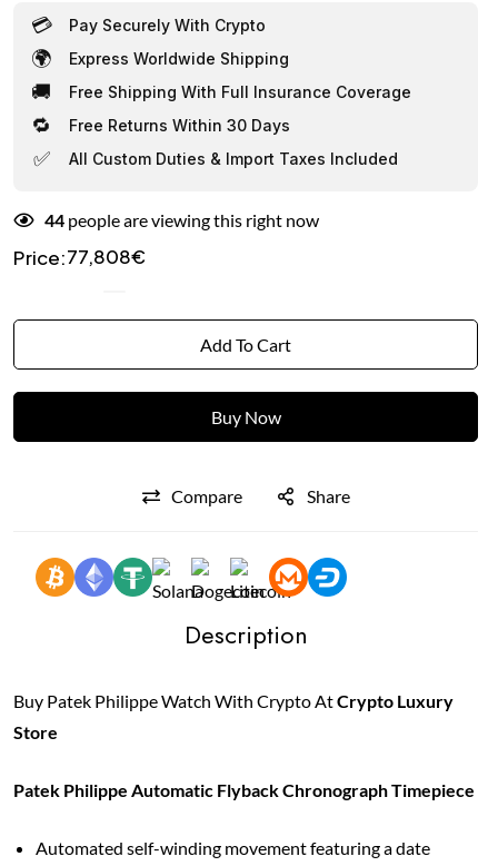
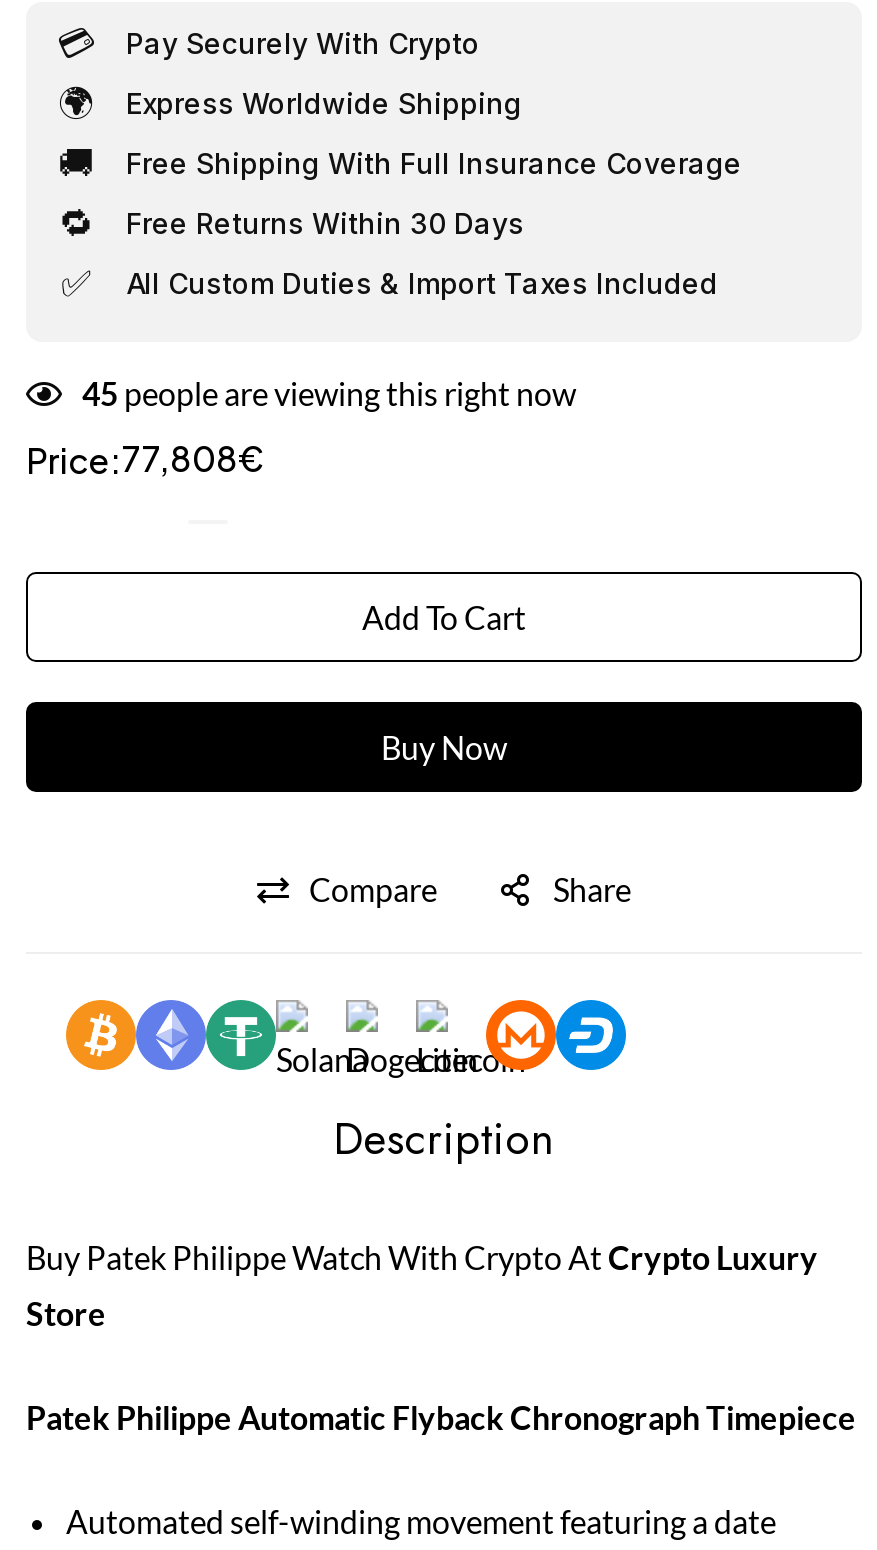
- 44 people are viewing this right now
+ 45 people are viewing this right now
